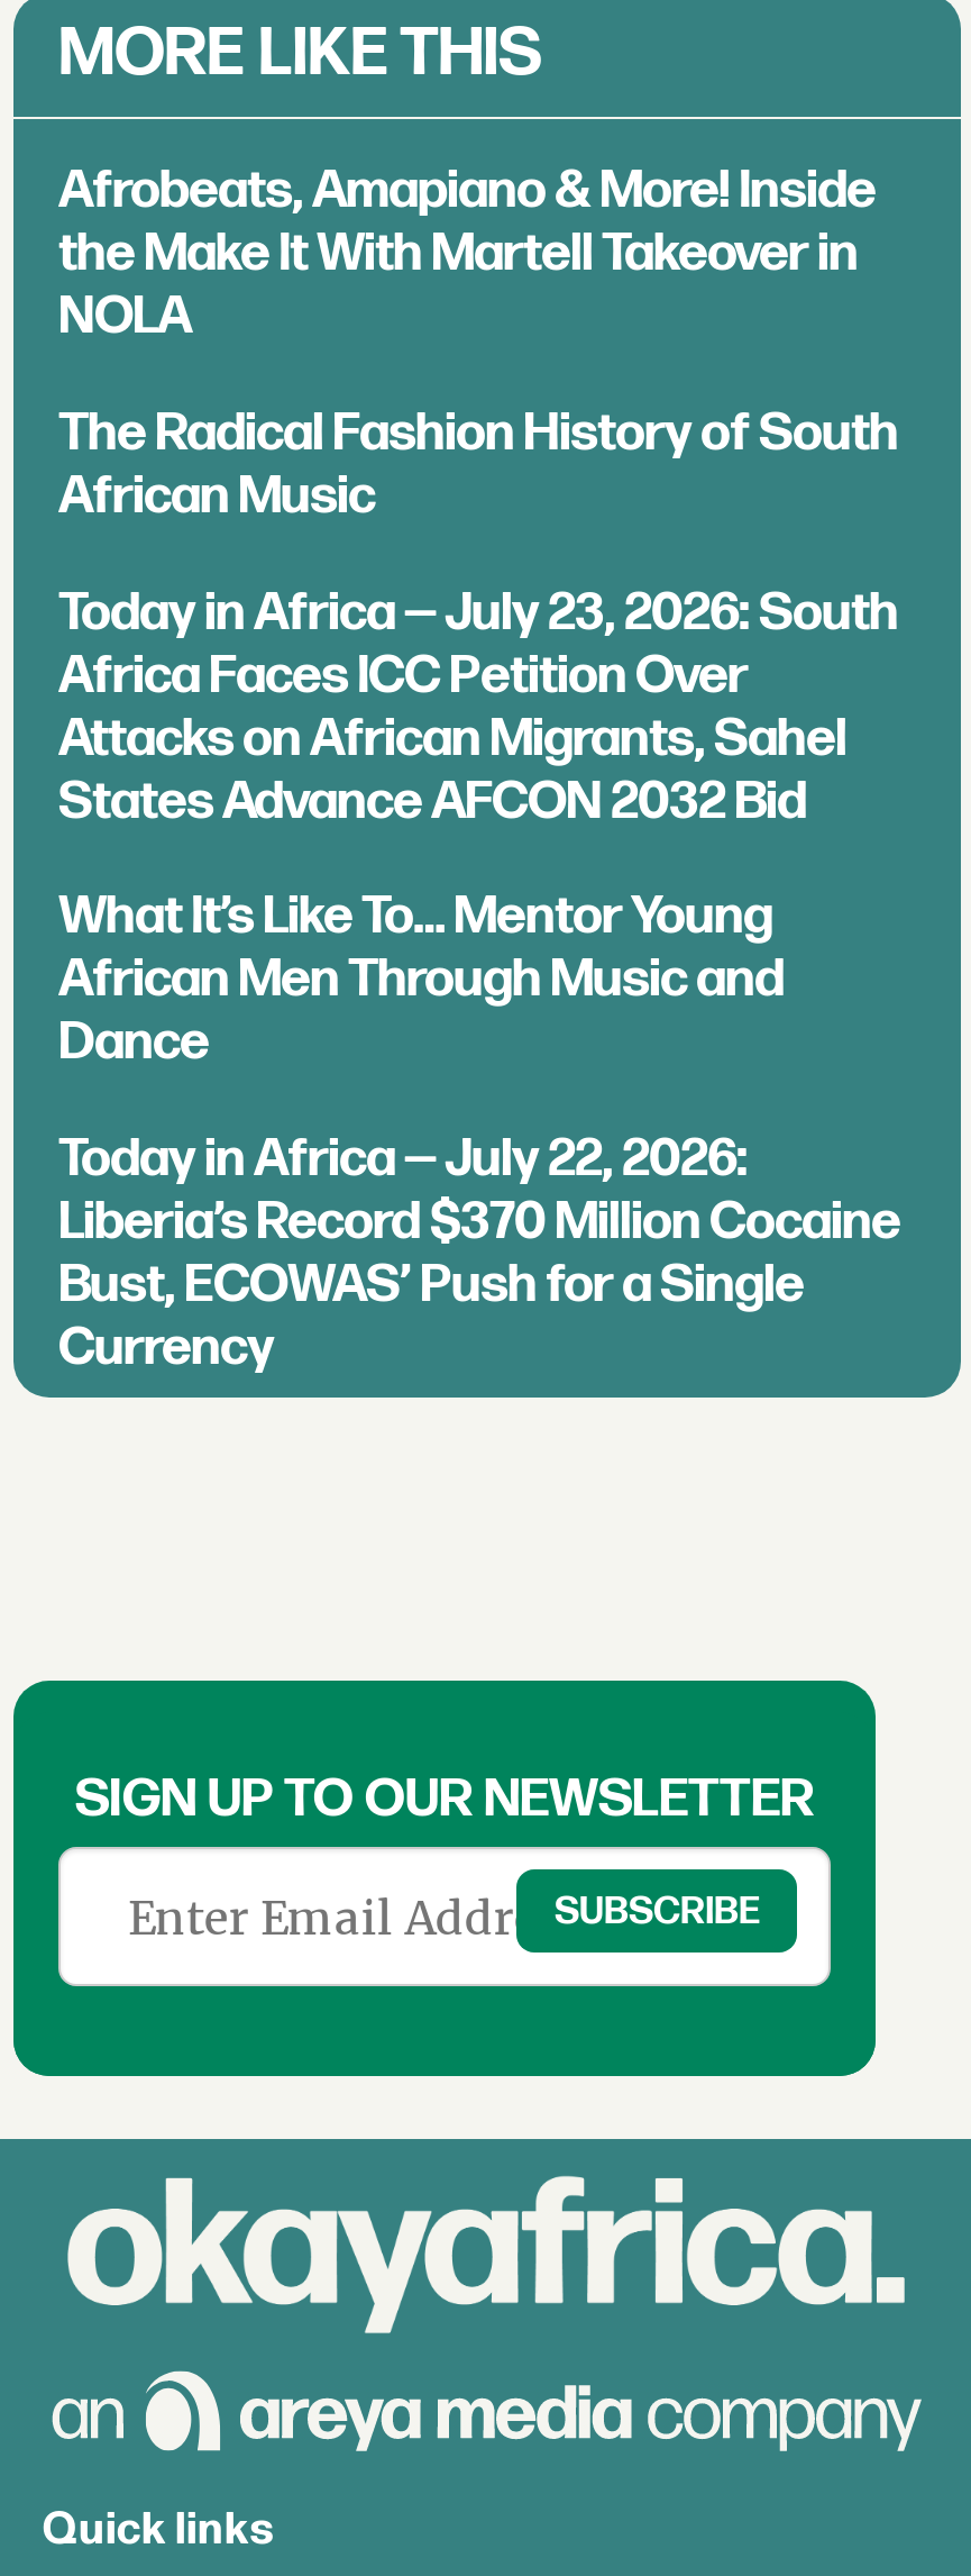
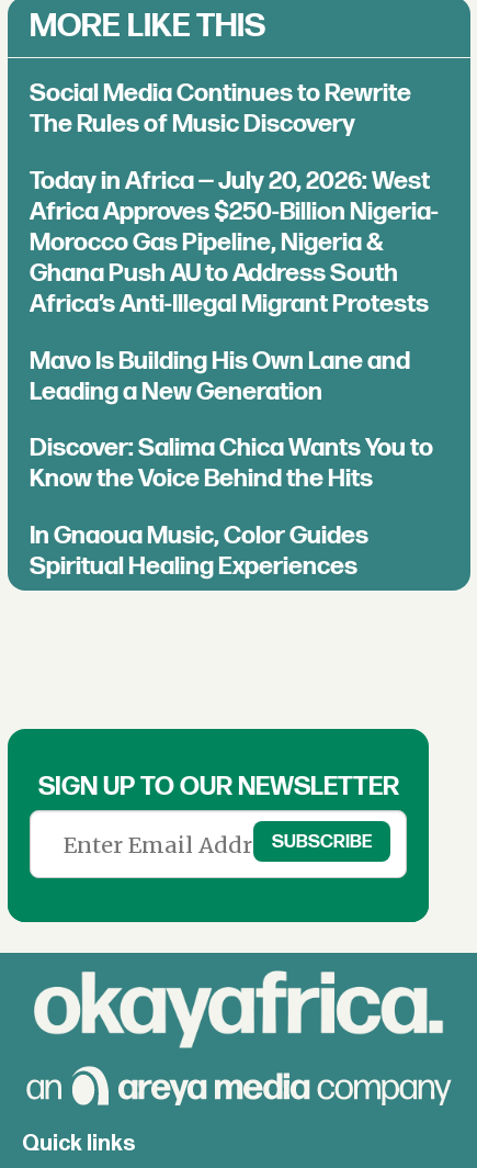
- Afrobeats, Amapiano & More! Inside
- the Make It With Martell Takeover in
- NOLA
+ Social Media Continues to Rewrite
+ The Rules of Music Discovery

- The Radical Fashion History of South
- African Music
+ Today in Africa — July 20, 2026: West
+ Africa Approves $250-Billion Nigeria-
+ Morocco Gas Pipeline, Nigeria &
+ Ghana Push AU to Address South
+ Africa’s Anti-Illegal Migrant Protests

- Today in Africa — July 23, 2026: South
- Africa Faces ICC Petition Over
- Attacks on African Migrants, Sahel
- States Advance AFCON 2032 Bid
+ Mavo Is Building His Own Lane and
+ Leading a New Generation

- What It’s Like To… Mentor Young
- African Men Through Music and
- Dance
+ Discover: Salima Chica Wants You to
+ Know the Voice Behind the Hits

- Today in Africa — July 22, 2026:
- Liberia’s Record $370 Million Cocaine
- Bust, ECOWAS’ Push for a Single
- Currency
+ In Gnaoua Music, Color Guides
+ Spiritual Healing Experiences
